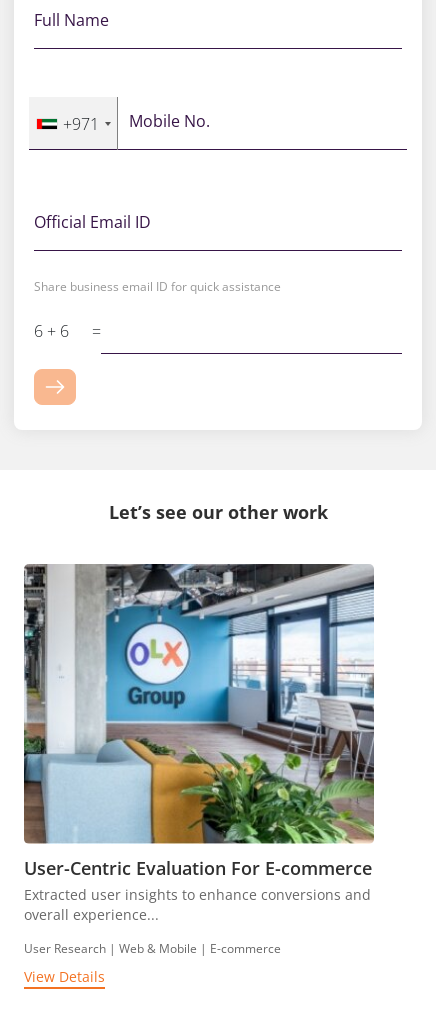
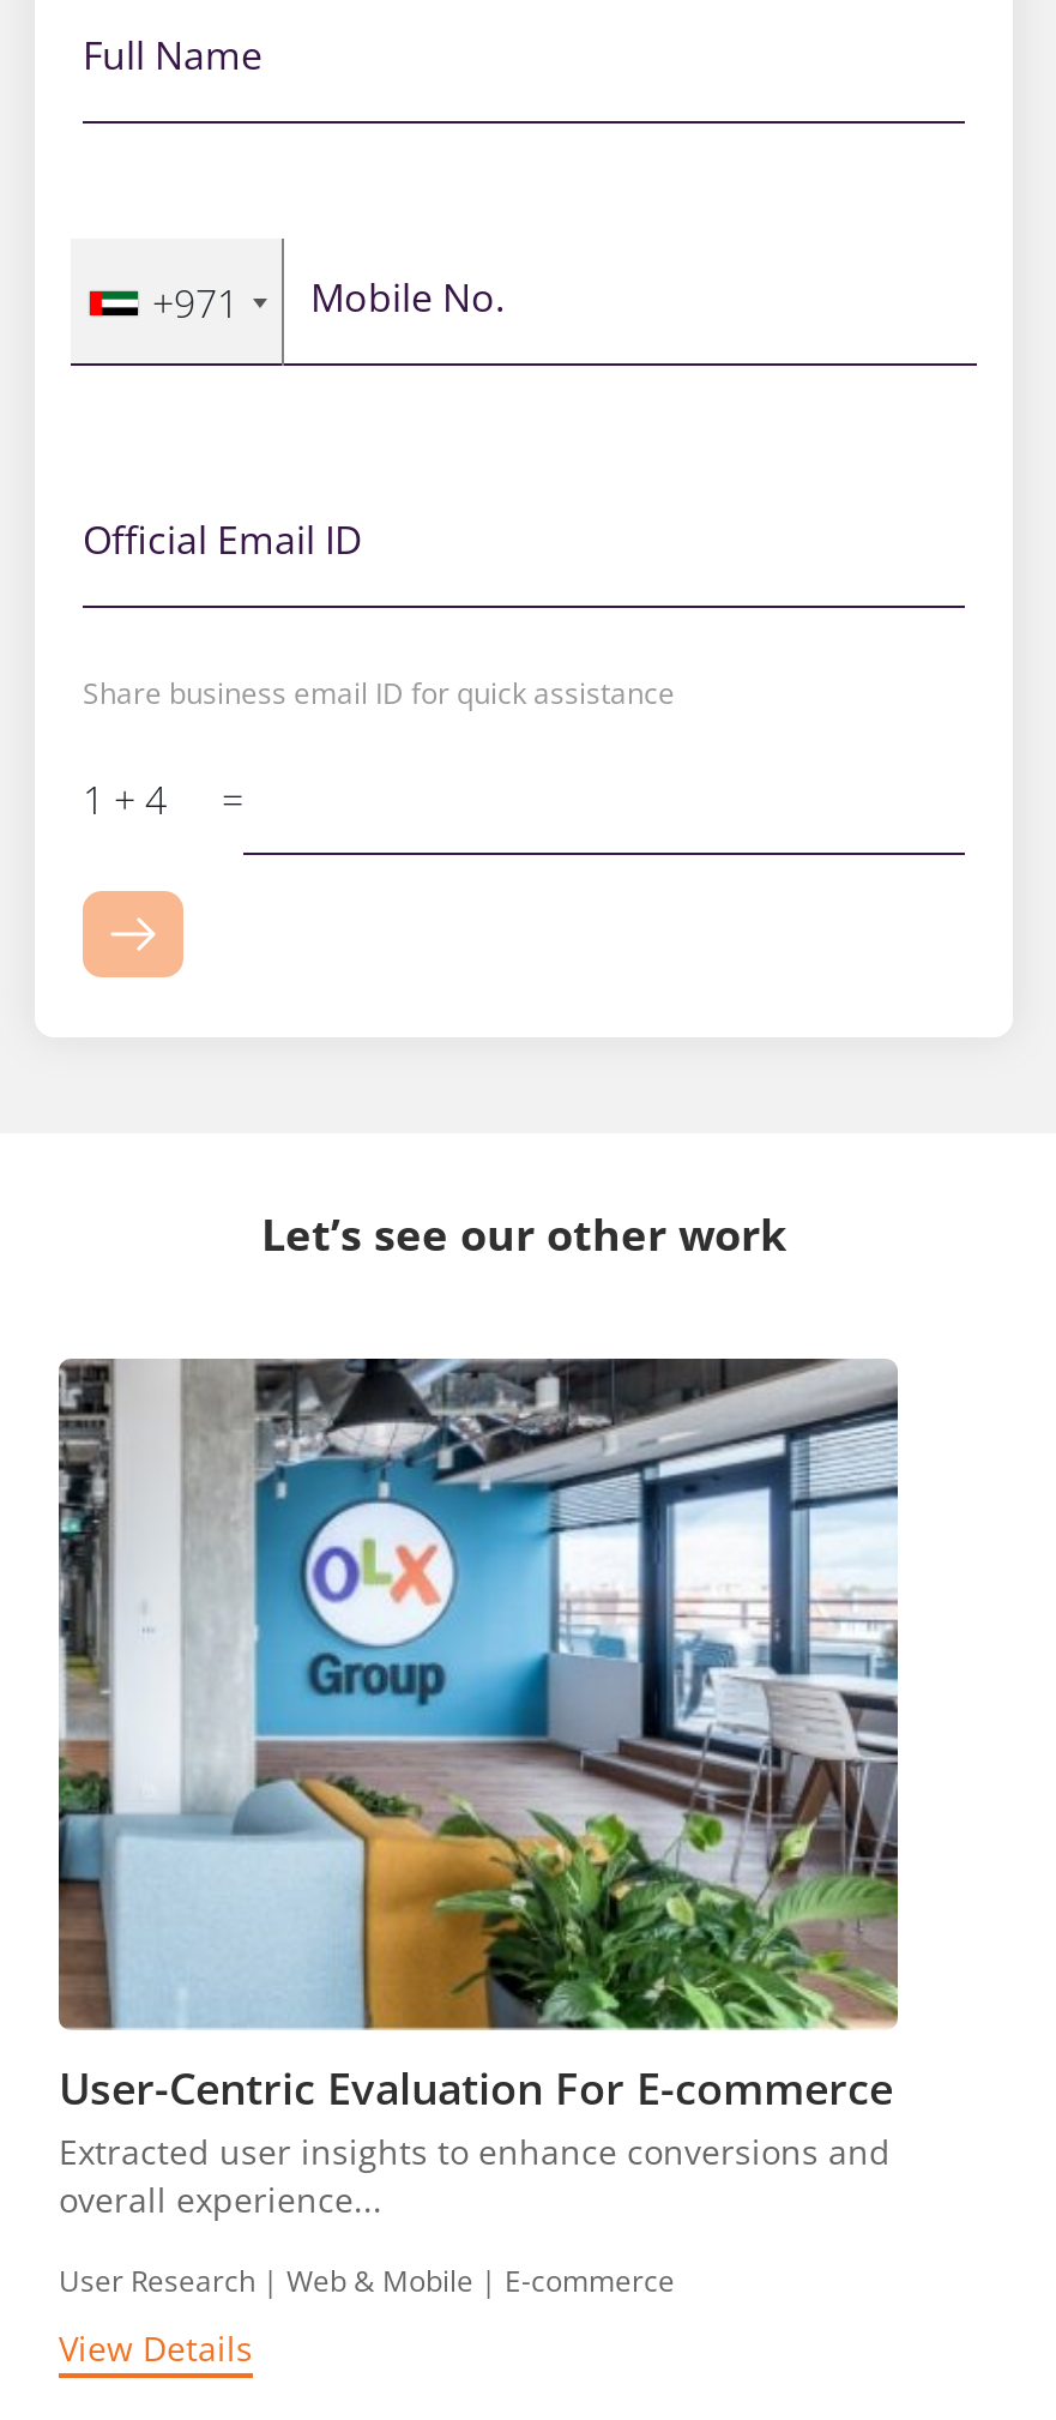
- 6 + 6
+ 1 + 4
